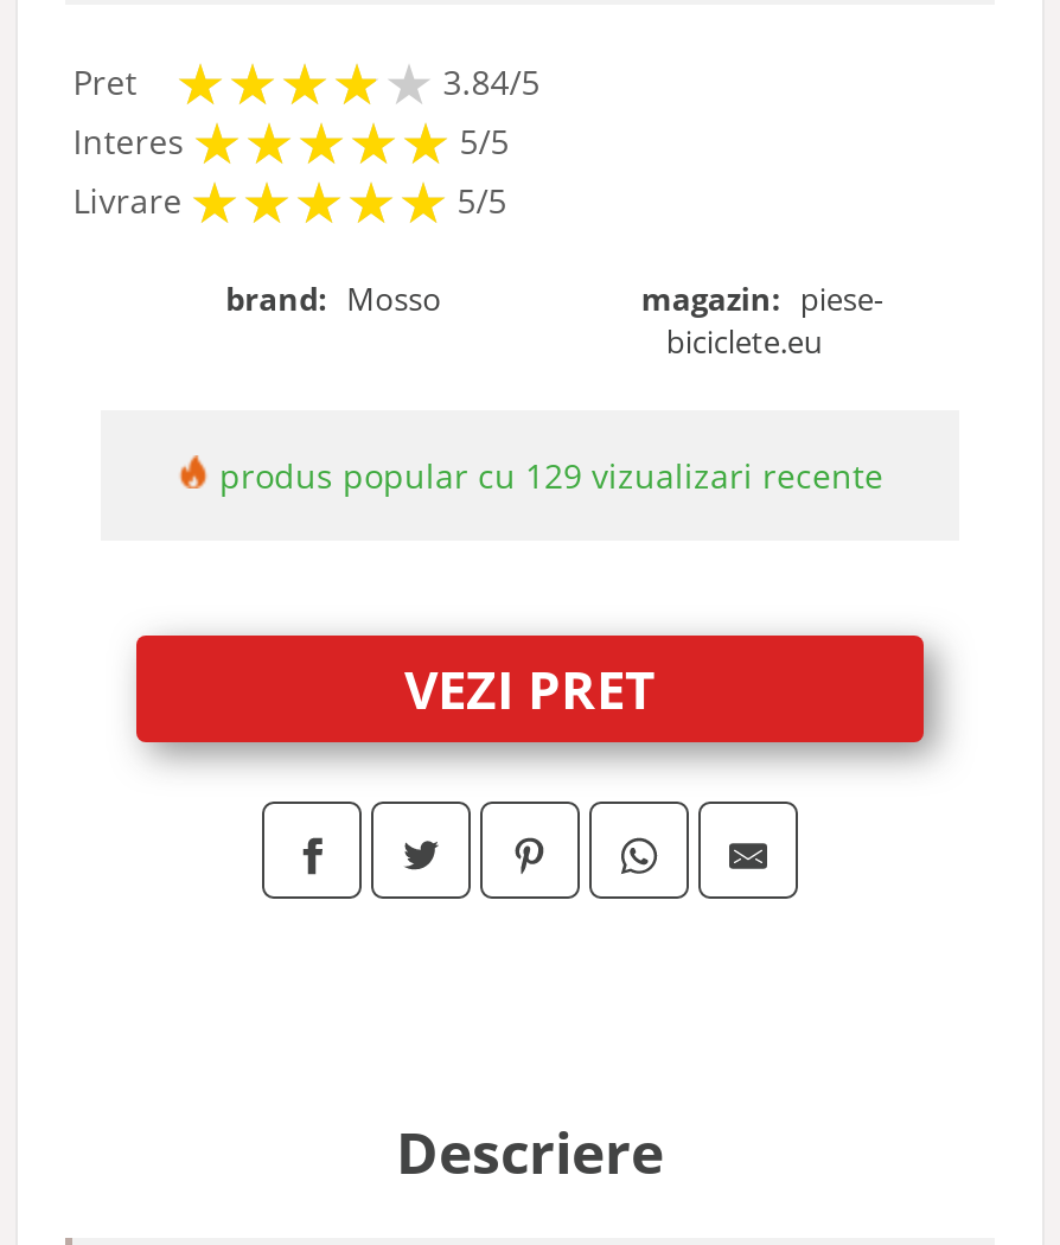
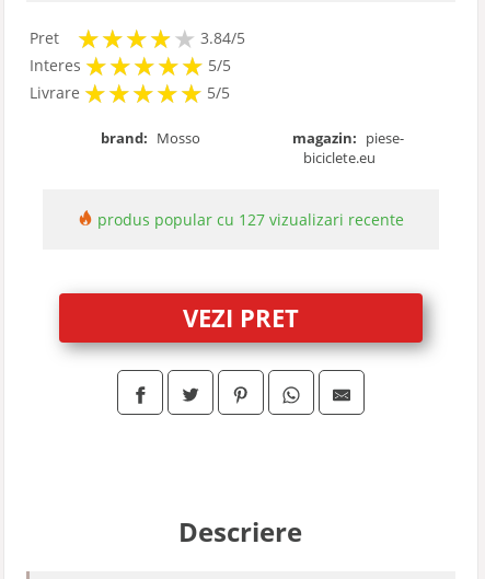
- produs popular cu 129 vizualizari recente
+ produs popular cu 127 vizualizari recente
